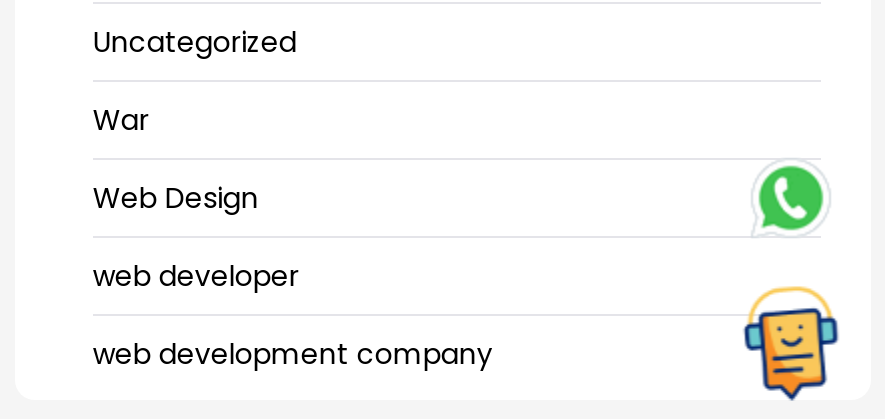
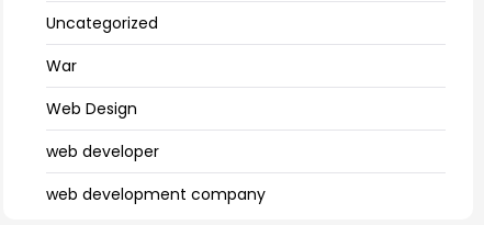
- [image]

- [image]
